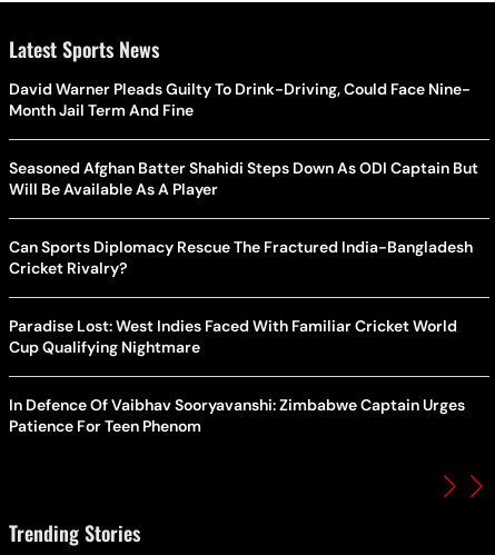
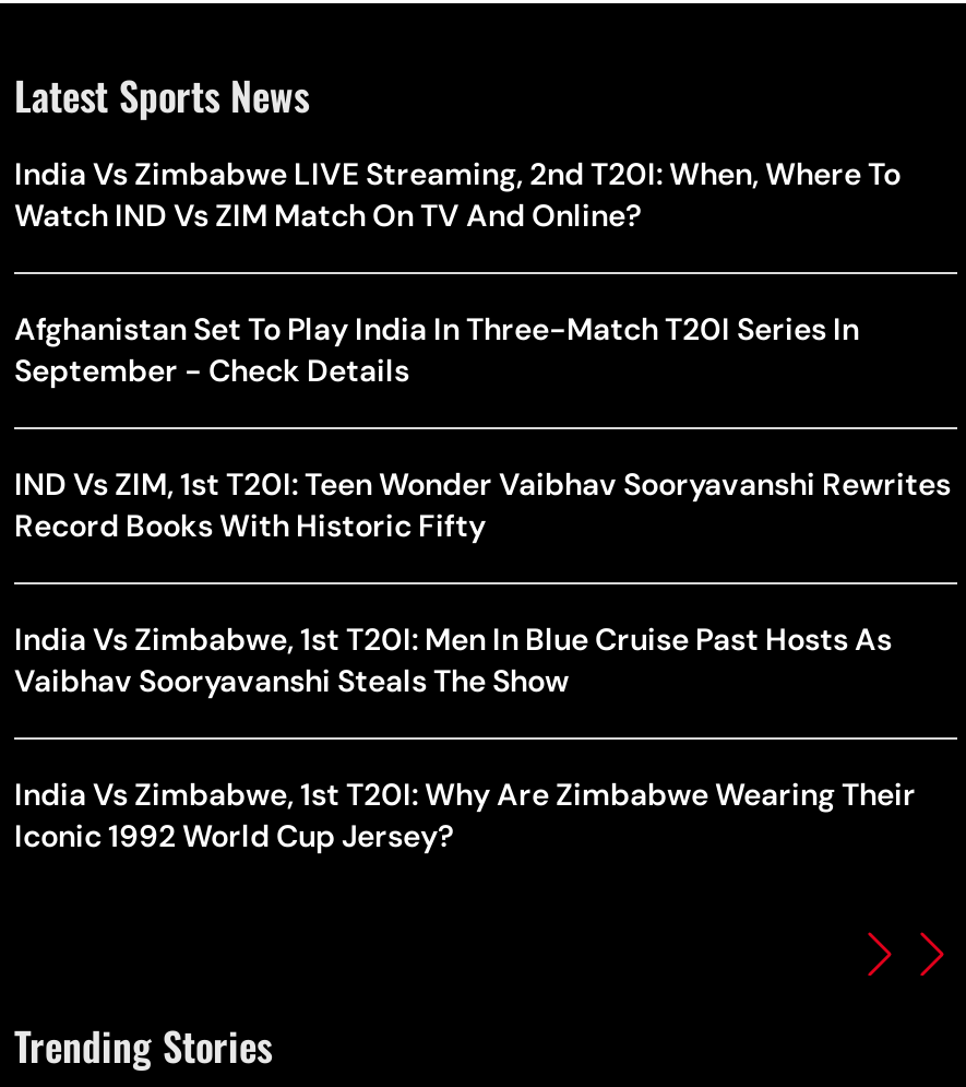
- David Warner Pleads Guilty To Drink-Driving, Could Face Nine-
- Month Jail Term And Fine
+ India Vs Zimbabwe LIVE Streaming, 2nd T20I: When, Where To
+ Watch IND Vs ZIM Match On TV And Online?

- Seasoned Afghan Batter Shahidi Steps Down As ODI Captain But
- Will Be Available As A Player
+ Afghanistan Set To Play India In Three-Match T20I Series In
+ September - Check Details

- Can Sports Diplomacy Rescue The Fractured India-Bangladesh
- Cricket Rivalry?
+ IND Vs ZIM, 1st T20I: Teen Wonder Vaibhav Sooryavanshi Rewrites
+ Record Books With Historic Fifty

- Paradise Lost: West Indies Faced With Familiar Cricket World
- Cup Qualifying Nightmare
+ India Vs Zimbabwe, 1st T20I: Men In Blue Cruise Past Hosts As
+ Vaibhav Sooryavanshi Steals The Show

- In Defence Of Vaibhav Sooryavanshi: Zimbabwe Captain Urges
- Patience For Teen Phenom
+ India Vs Zimbabwe, 1st T20I: Why Are Zimbabwe Wearing Their
+ Iconic 1992 World Cup Jersey?
